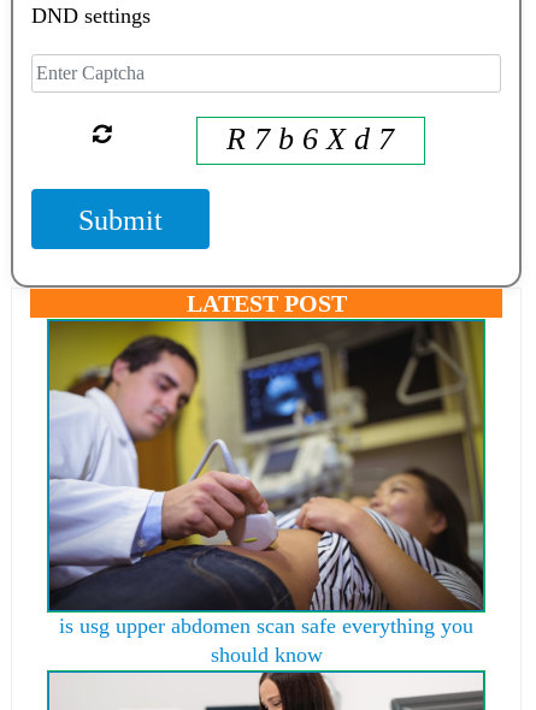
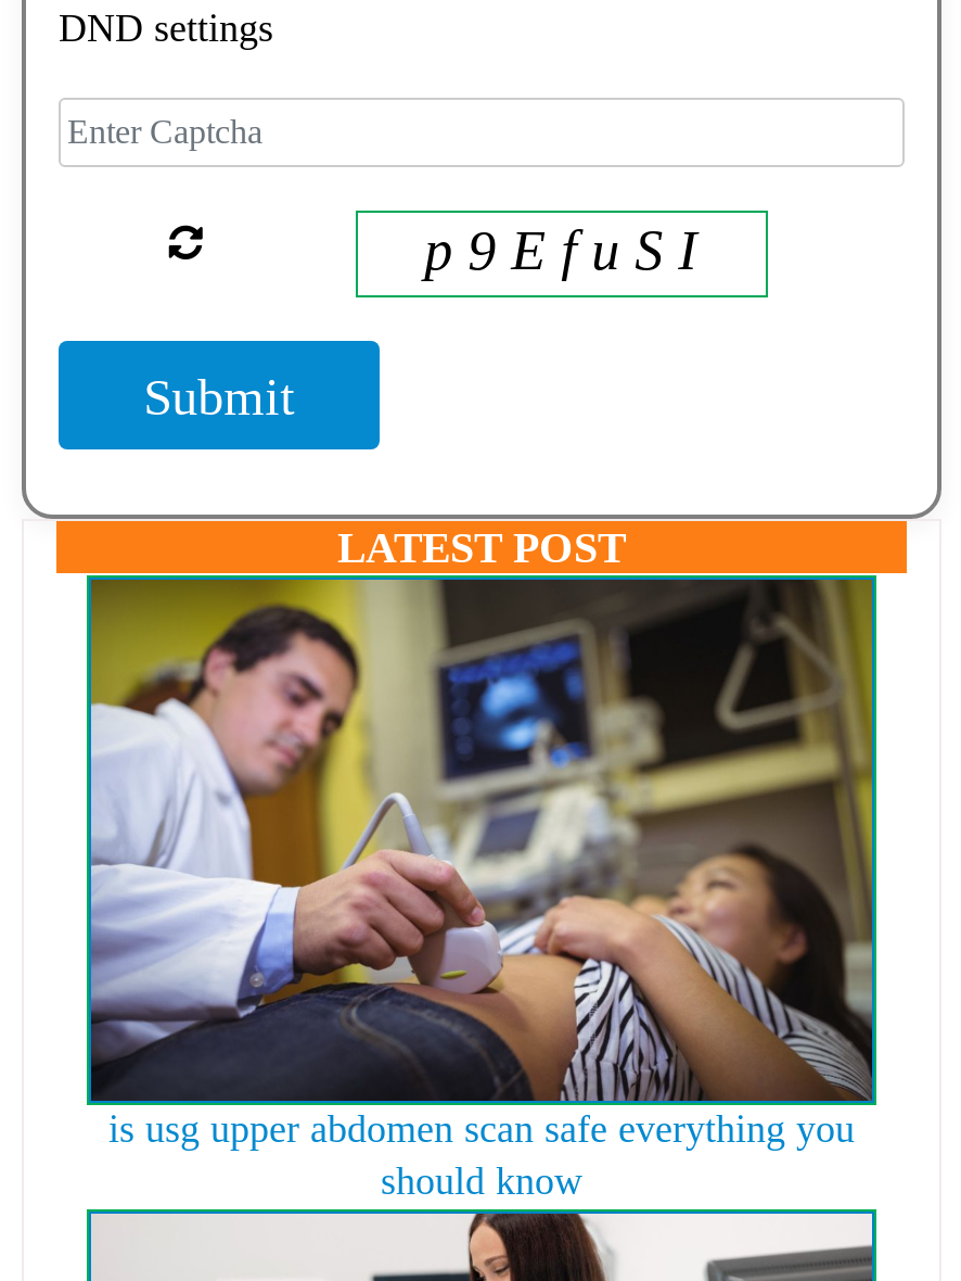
- R 7 b 6 X d 7
+ p 9 E f u S I
